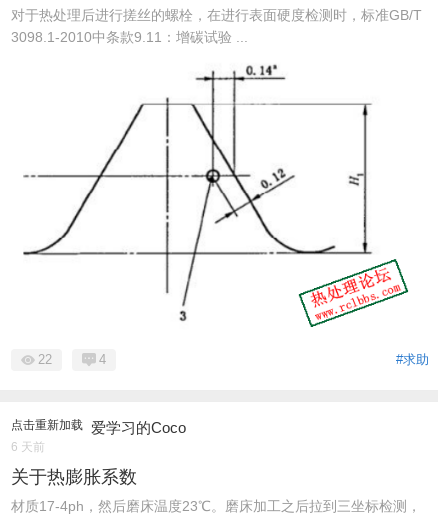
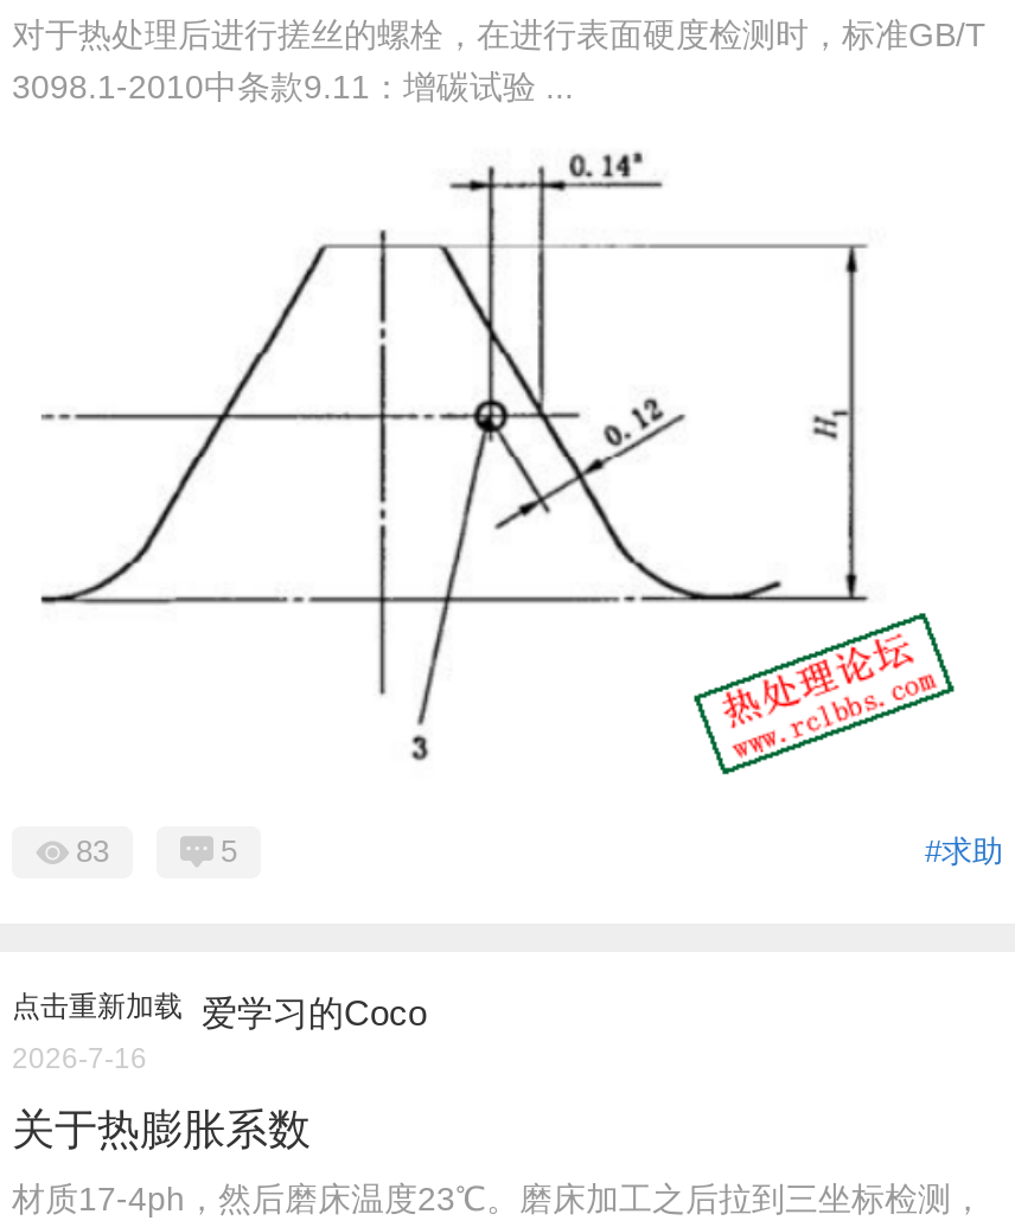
- 22
+ 83

- 4
+ 5

- 6 天前
+ 2026-7-16
